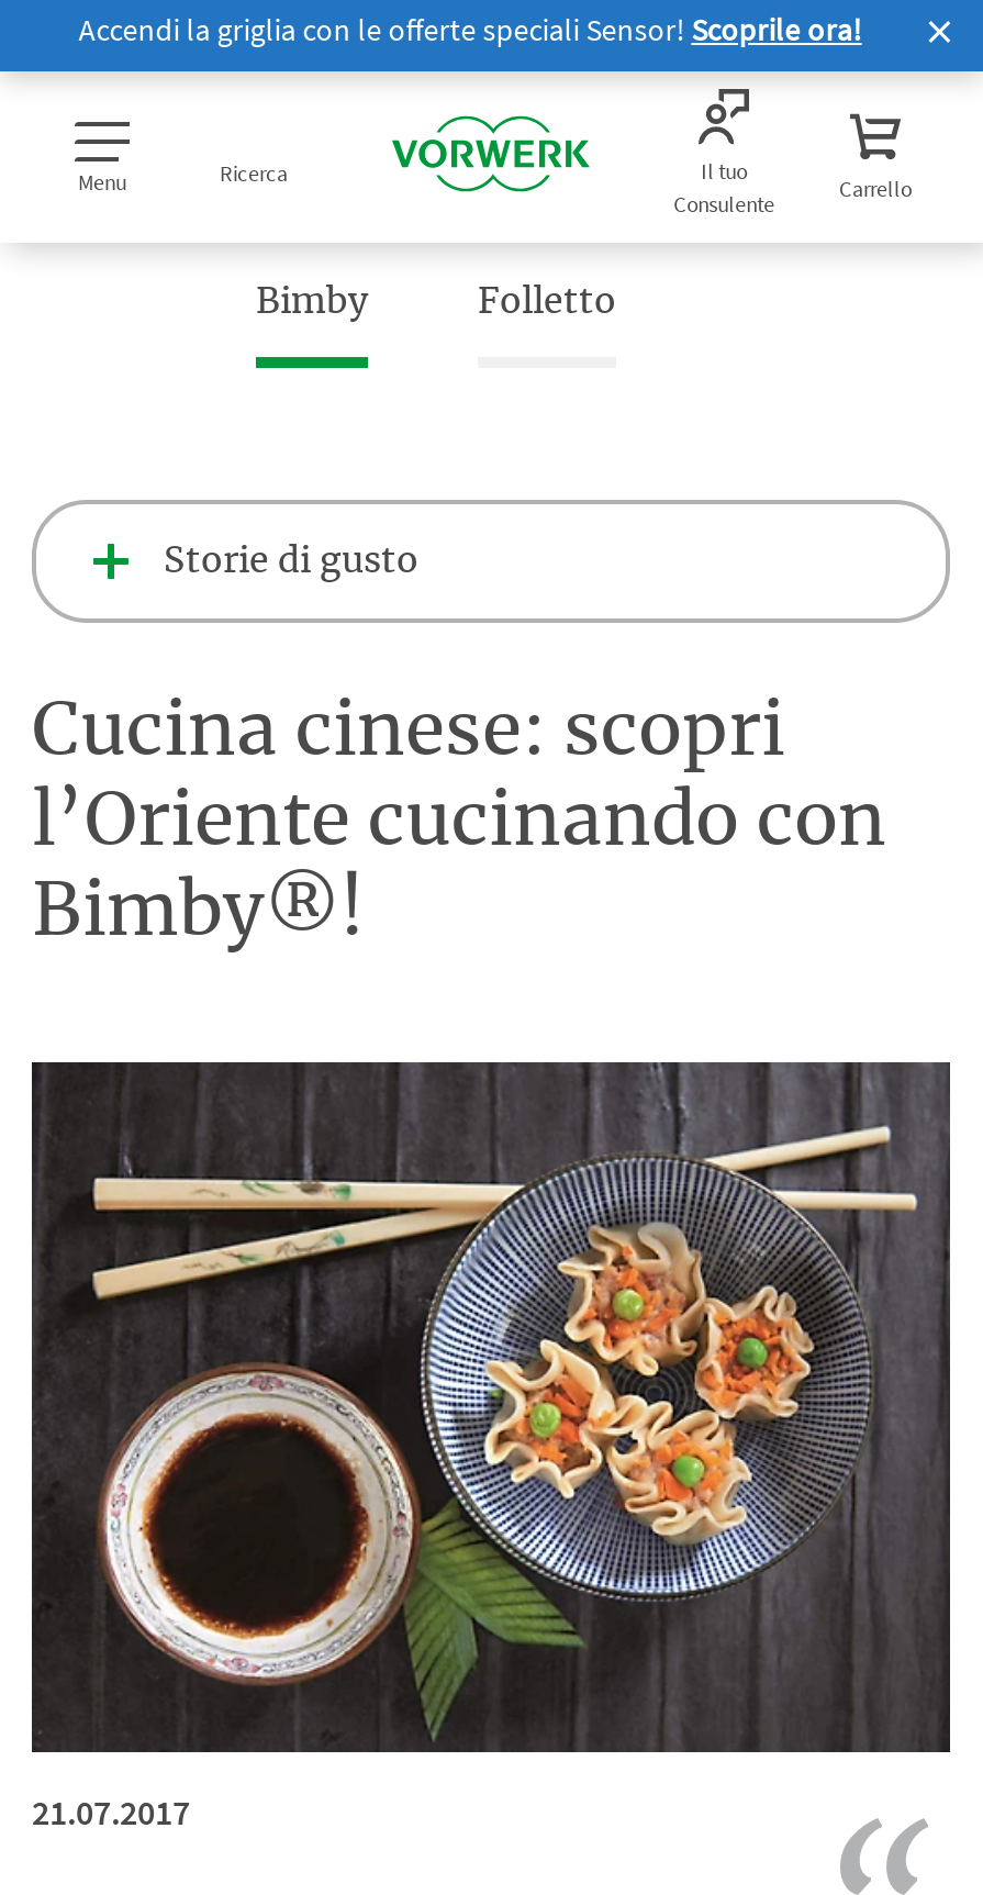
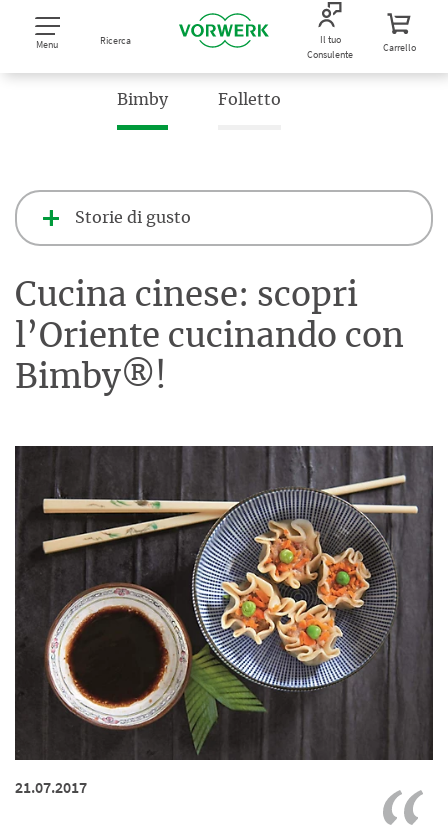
- Accendi la griglia con le offerte speciali Sensor! Scoprile ora!
